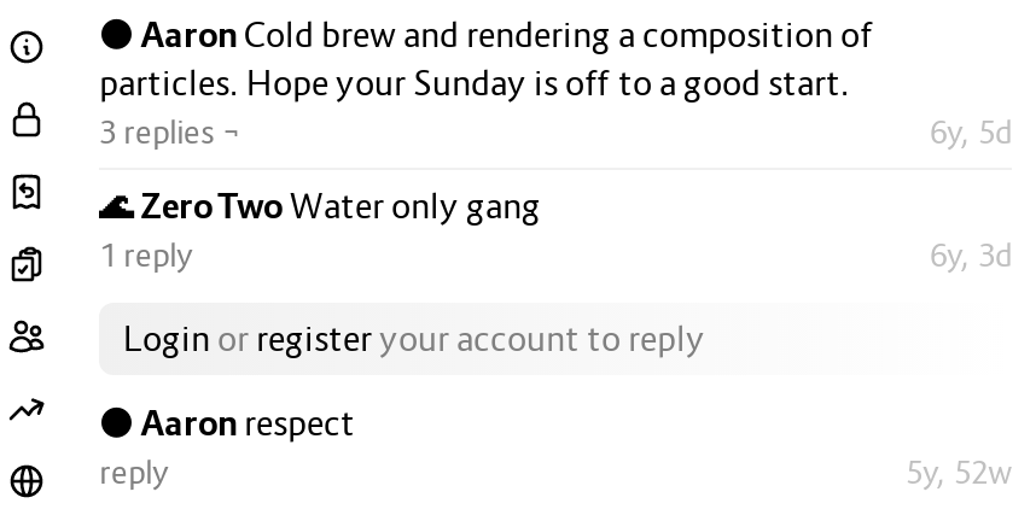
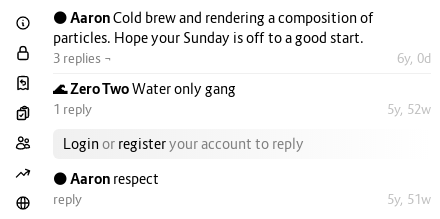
- 6y, 5d
+ 6y, 0d

- 6y, 3d
+ 5y, 52w

- 5y, 52w
+ 5y, 51w
